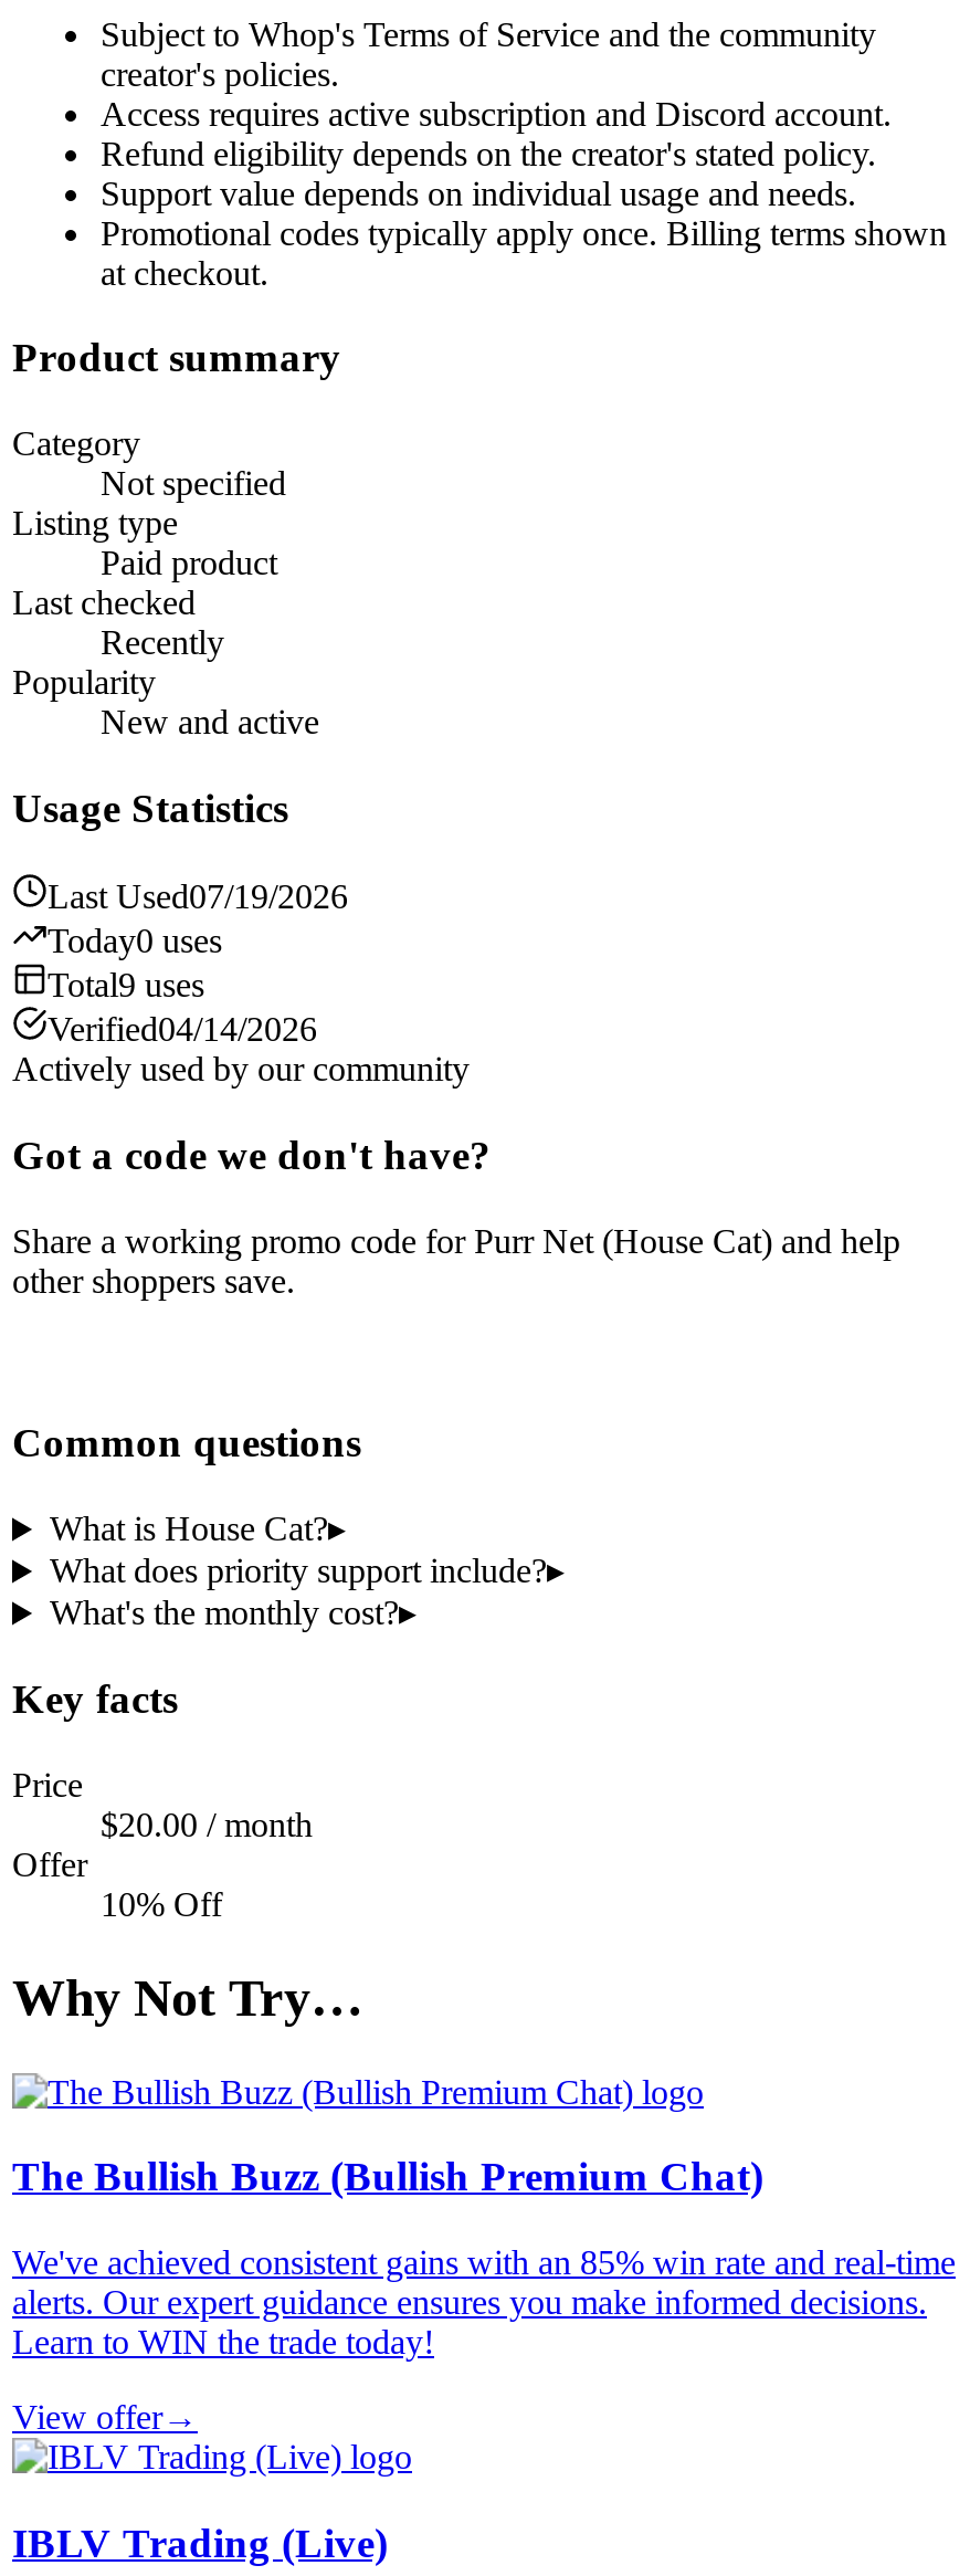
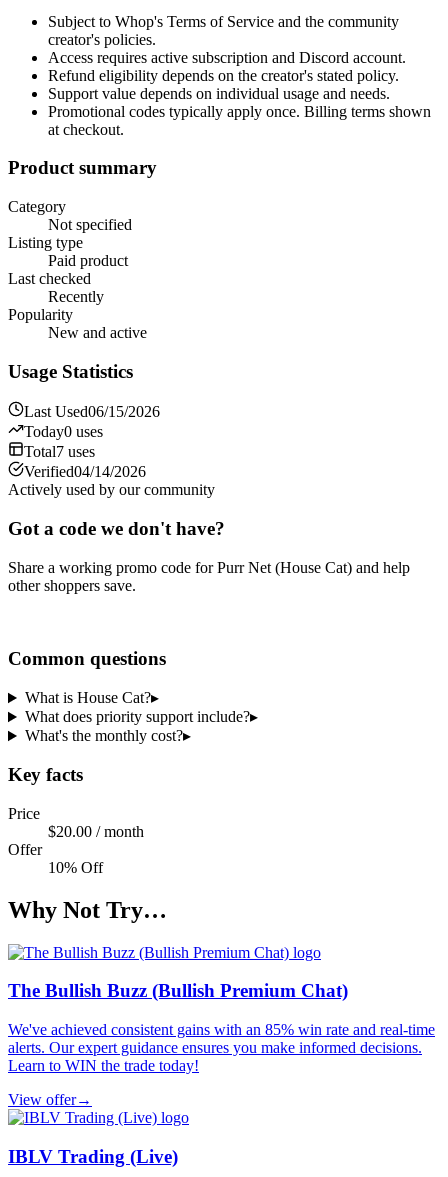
- Last Used07/19/2026
+ Last Used06/15/2026

- Total9 uses
+ Total7 uses
